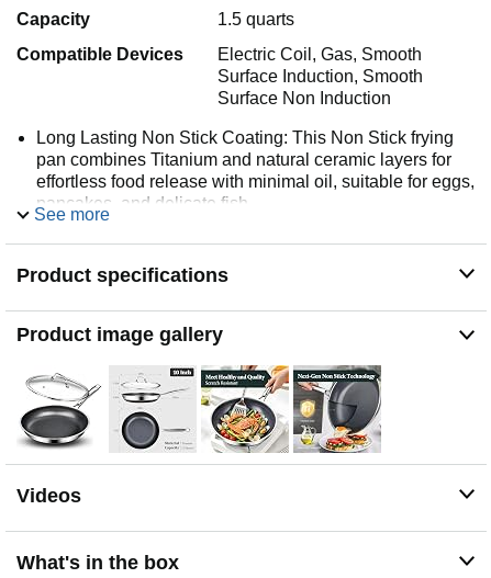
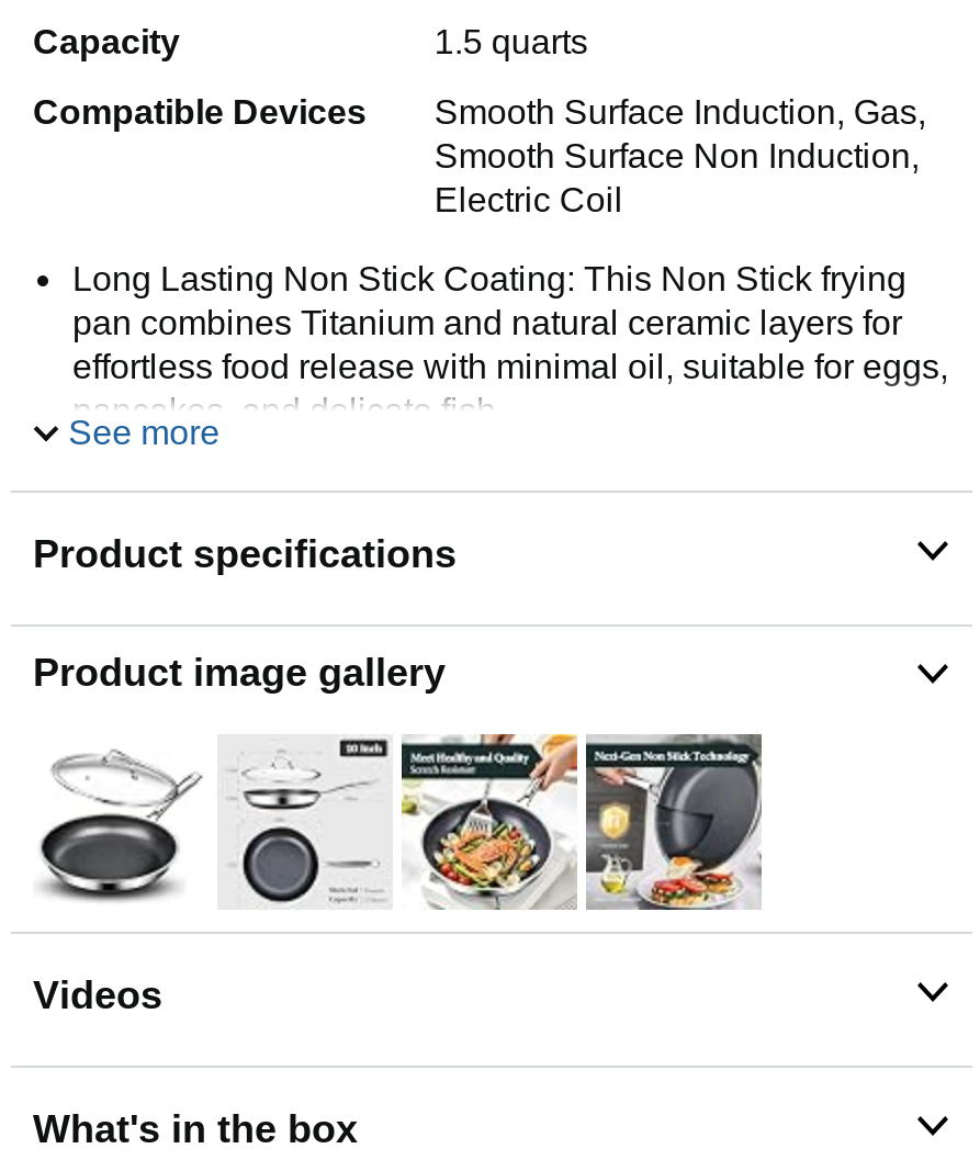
- Electric Coil, Gas, Smooth
- Surface Induction, Smooth
- Surface Non Induction
+ Smooth Surface Induction, Gas,
+ Smooth Surface Non Induction,
+ Electric Coil
